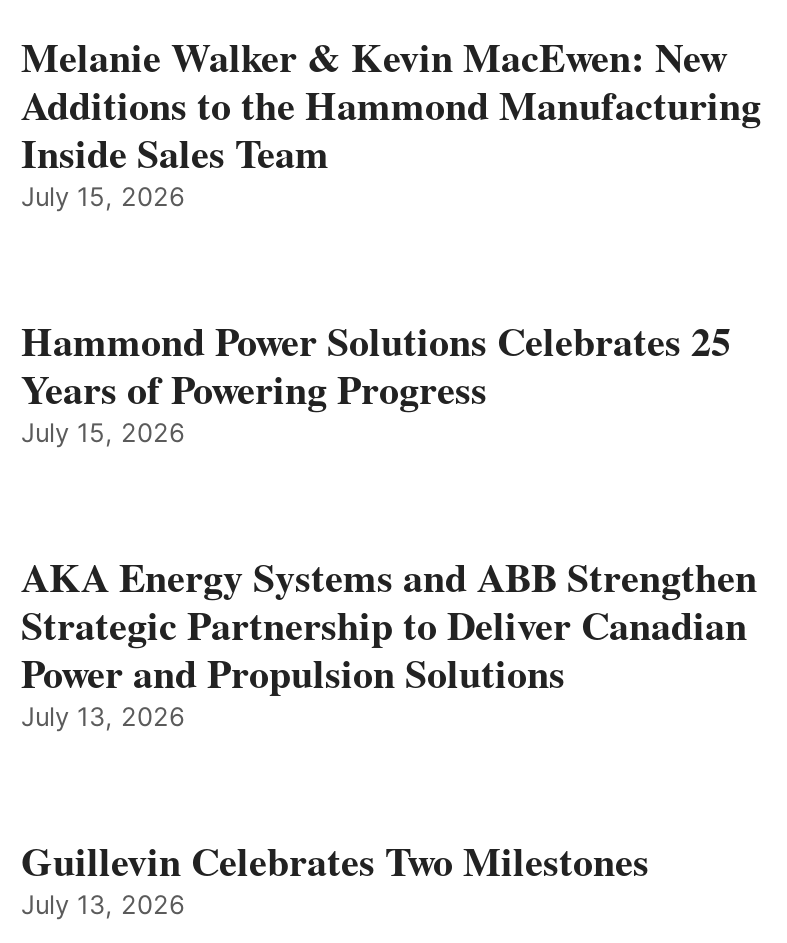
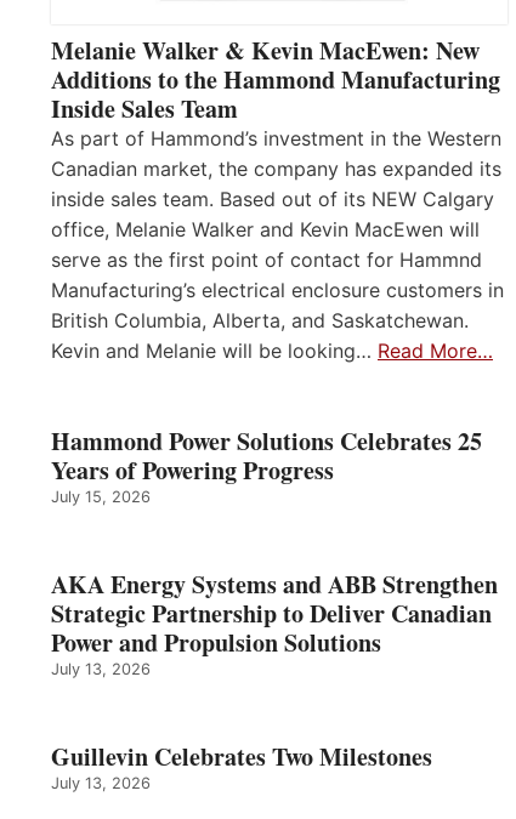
- July 15, 2026
+ As part of Hammond’s investment in the Western
+ Canadian market, the company has expanded its
+ inside sales team. Based out of its NEW Calgary
+ office, Melanie Walker and Kevin MacEwen will
+ serve as the first point of contact for Hammnd
+ Manufacturing’s electrical enclosure customers in
+ British Columbia, Alberta, and Saskatchewan.
+ Kevin and Melanie will be looking… Read More…
